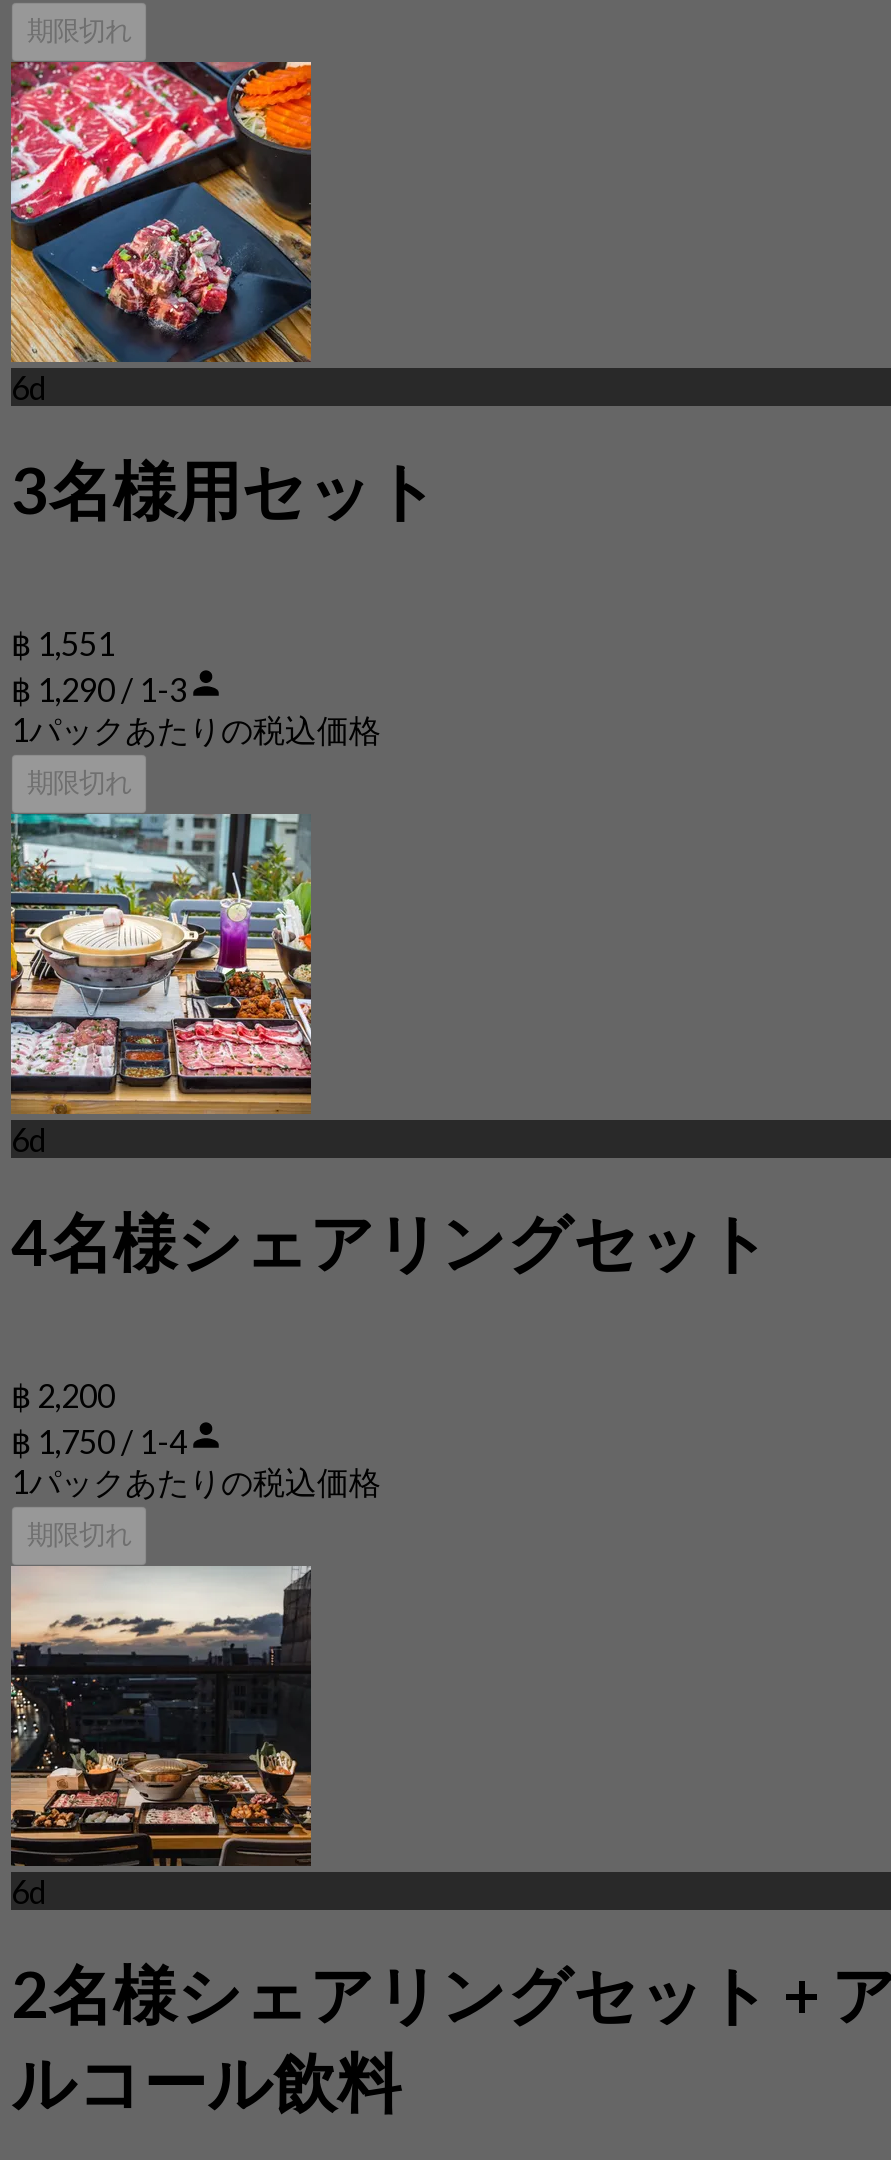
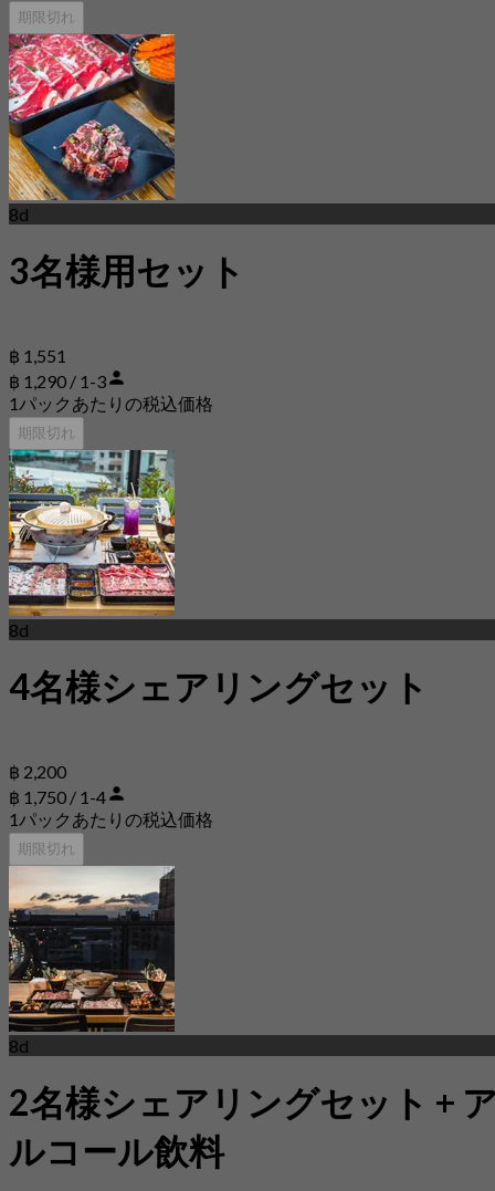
- 6d
+ 8d

- 6d
+ 8d

- 6d
+ 8d
